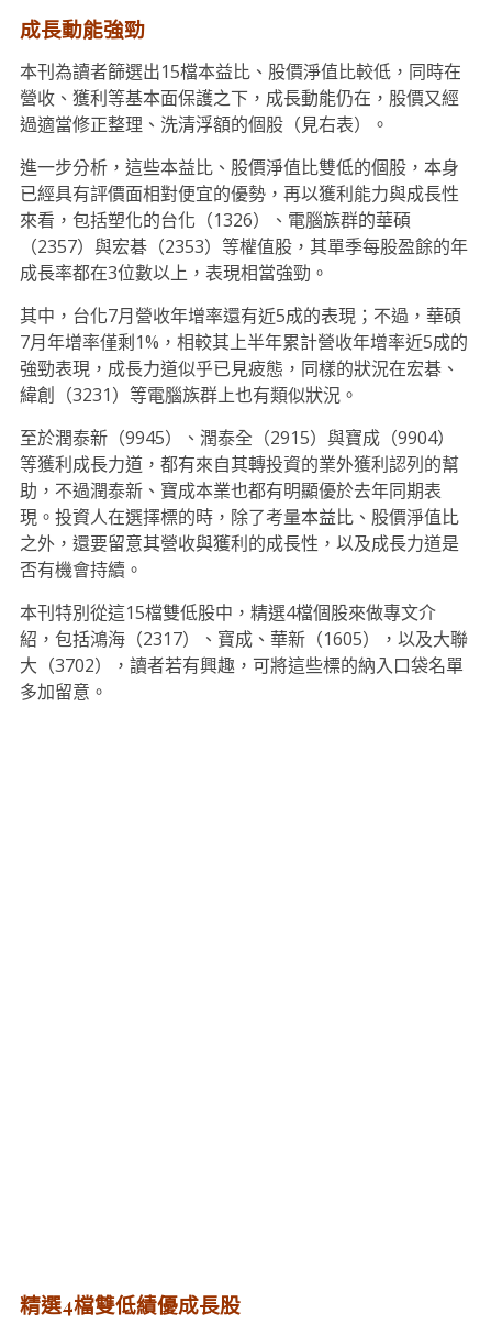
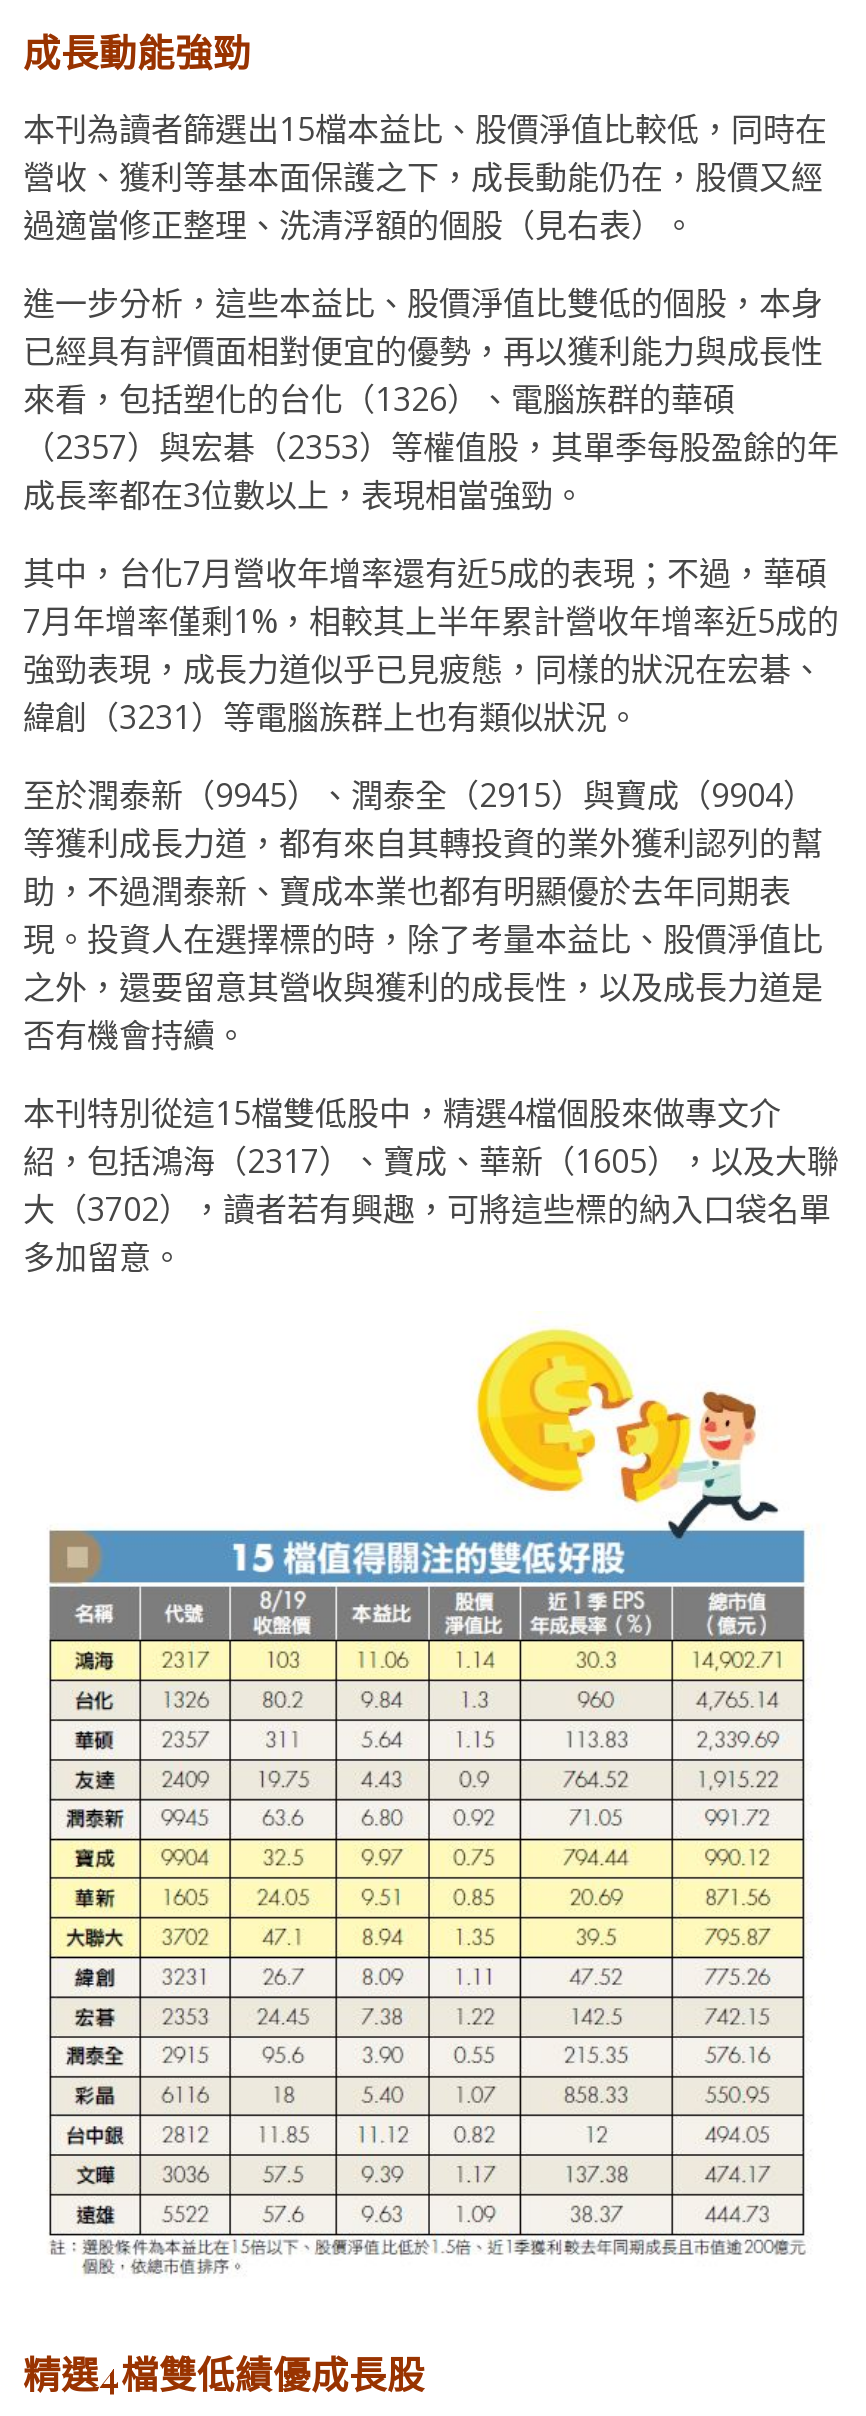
+ [image]
